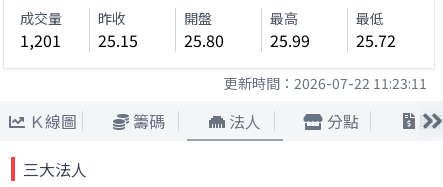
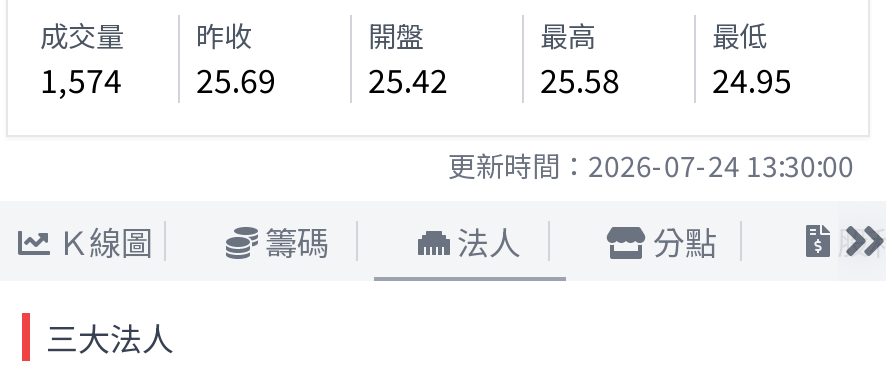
- 1,201
+ 1,574

- 25.15
+ 25.69

- 25.80
+ 25.42

- 25.99
+ 25.58

- 25.72
+ 24.95

- 更新時間：2026-07-22 11:23:11
+ 更新時間：2026-07-24 13:30:00
